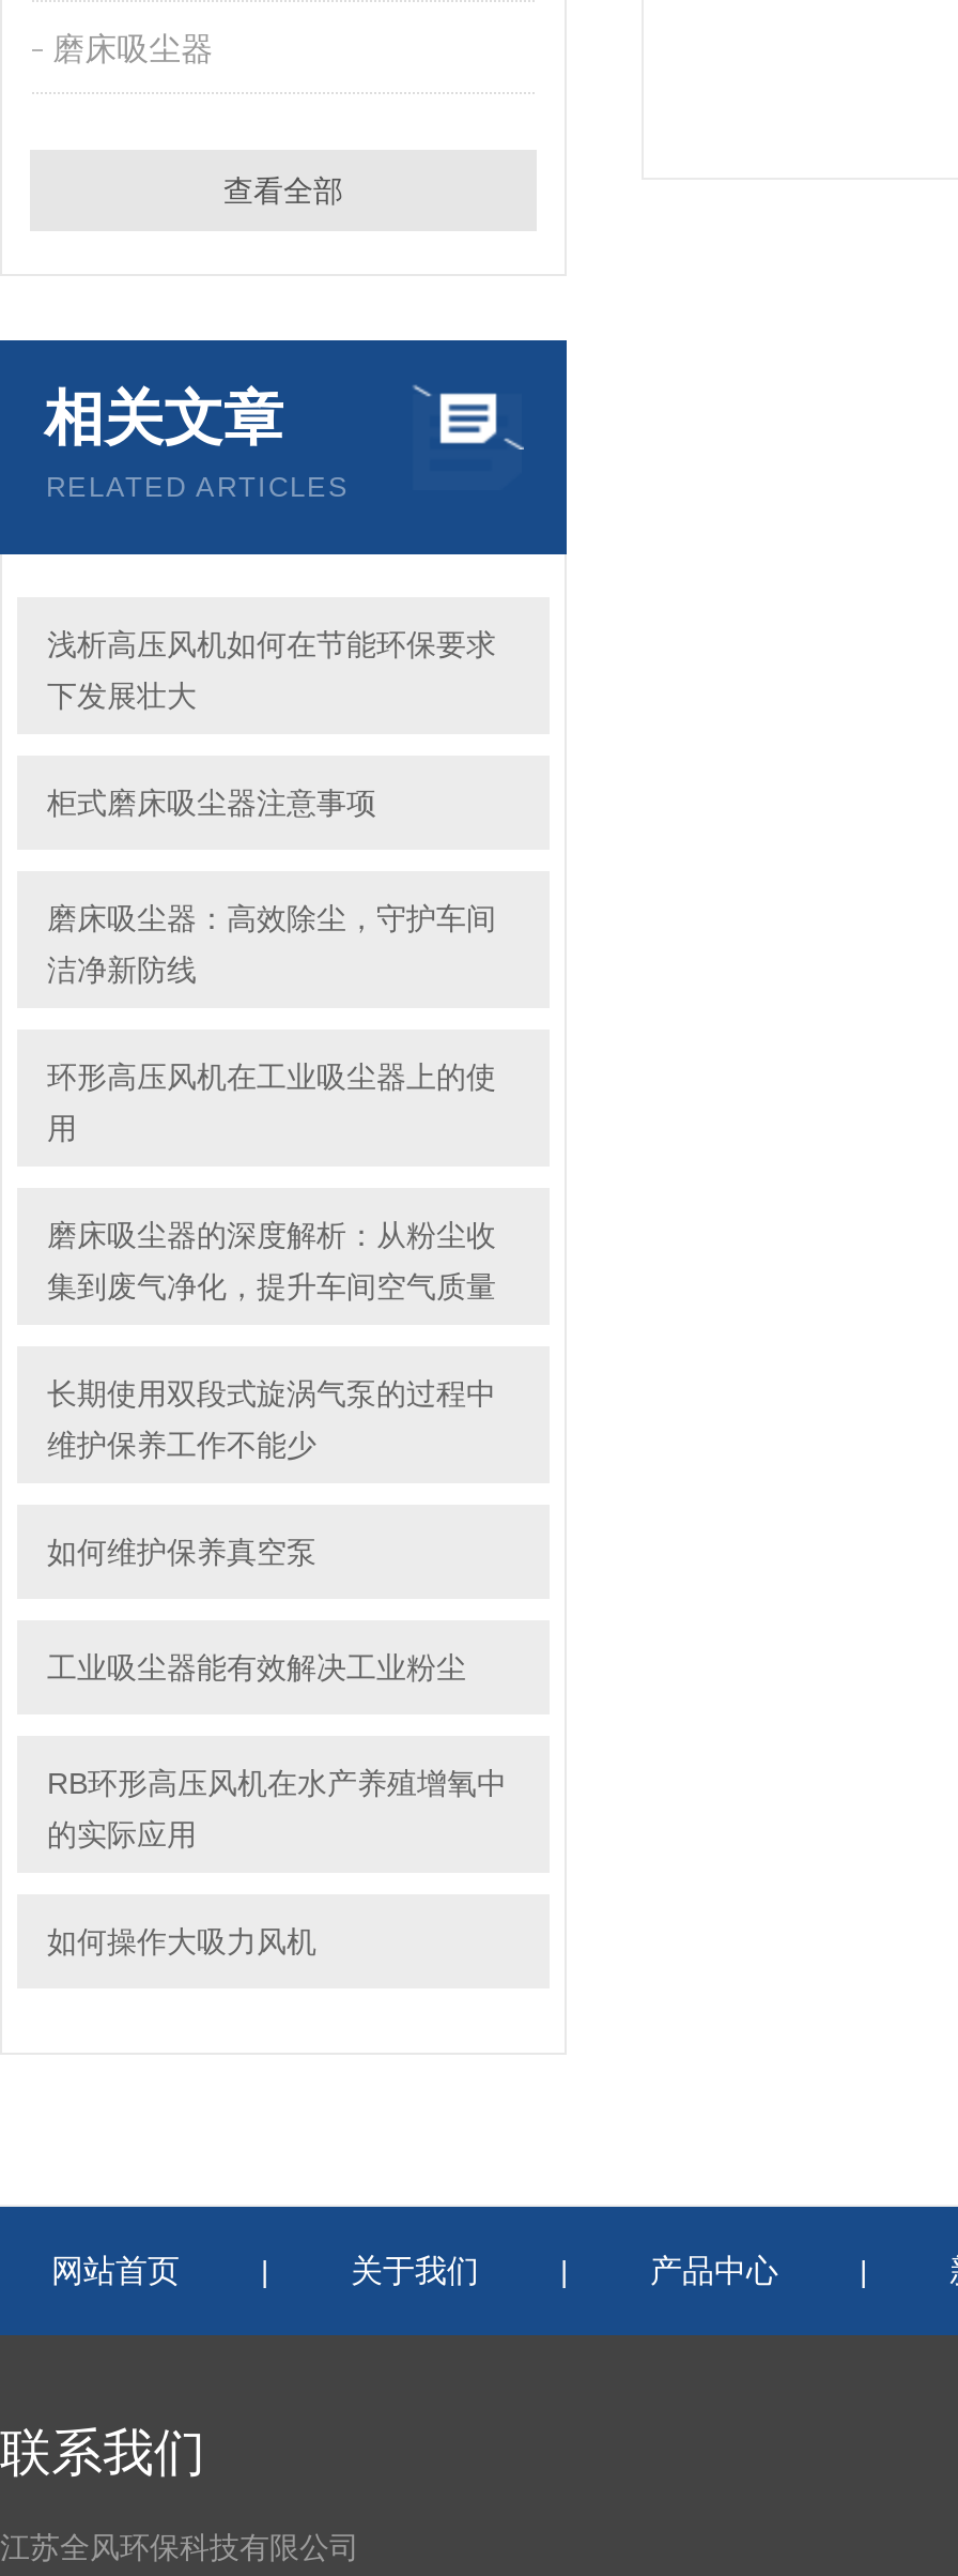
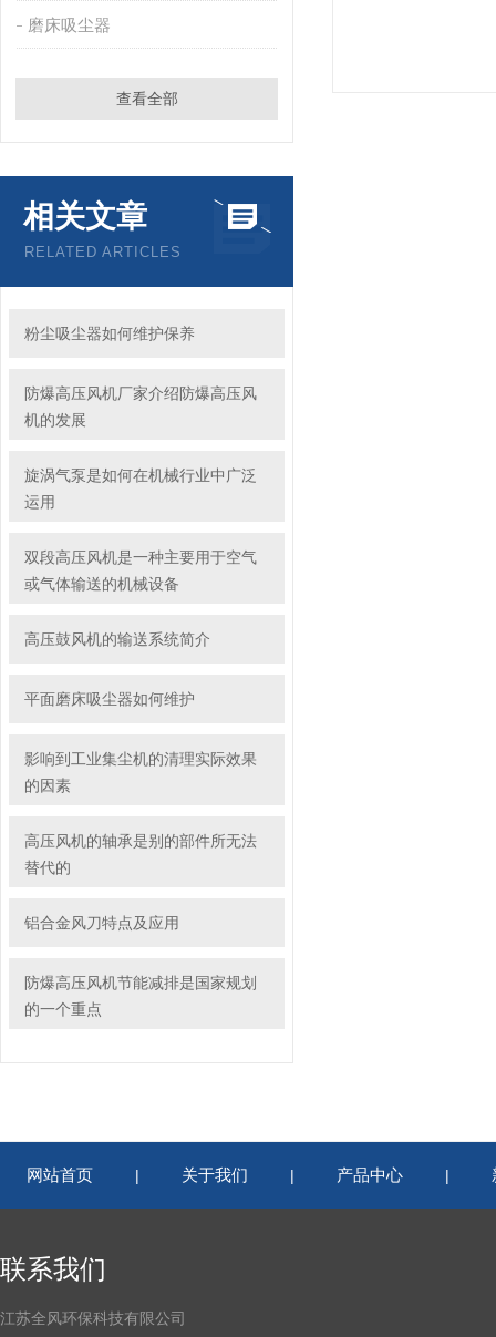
- 浅析高压风机如何在节能环保要求
+ 粉尘吸尘器如何维护保养

- 下发展壮大
+ 防爆高压风机厂家介绍防爆高压风

- 柜式磨床吸尘器注意事项
+ 机的发展

- 磨床吸尘器：高效除尘，守护车间
+ 旋涡气泵是如何在机械行业中广泛

- 洁净新防线
+ 运用

- 环形高压风机在工业吸尘器上的使
+ 双段高压风机是一种主要用于空气

- 用
+ 或气体输送的机械设备

- 磨床吸尘器的深度解析：从粉尘收
+ 高压鼓风机的输送系统简介

- 集到废气净化，提升车间空气质量
+ 平面磨床吸尘器如何维护

- 长期使用双段式旋涡气泵的过程中
+ 影响到工业集尘机的清理实际效果

- 维护保养工作不能少
+ 的因素

- 如何维护保养真空泵
+ 高压风机的轴承是别的部件所无法

- 工业吸尘器能有效解决工业粉尘
+ 替代的

- RB环形高压风机在水产养殖增氧中
+ 铝合金风刀特点及应用

- 的实际应用
+ 防爆高压风机节能减排是国家规划

- 如何操作大吸力风机
+ 的一个重点
